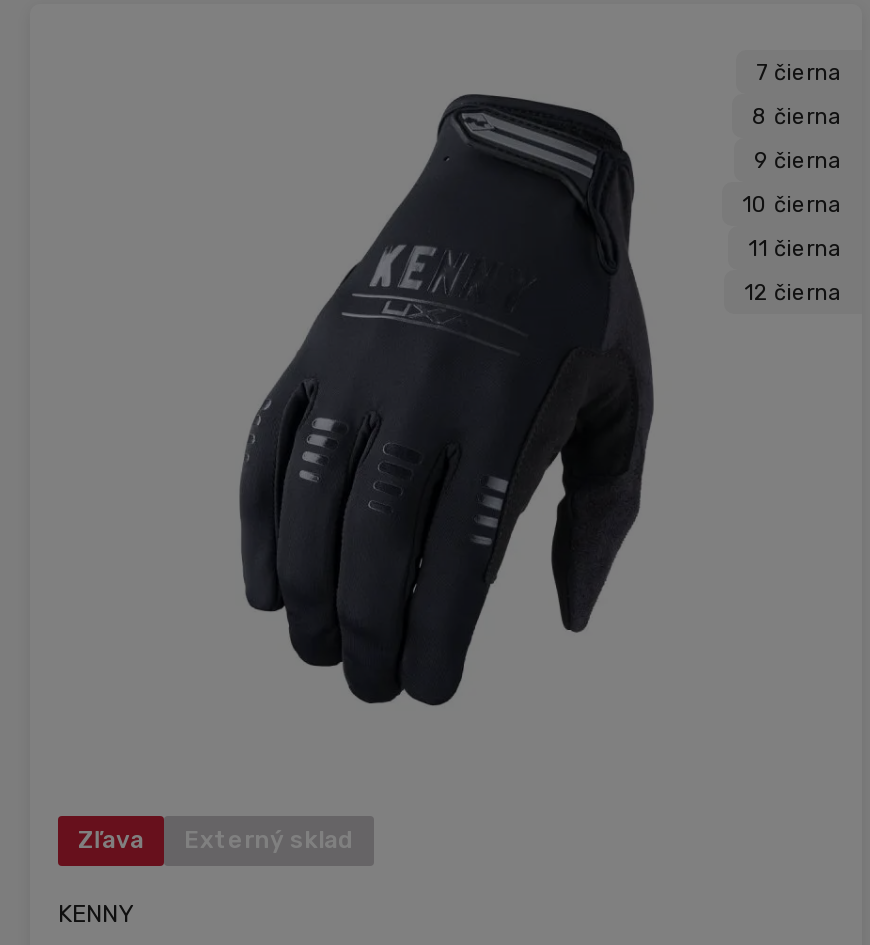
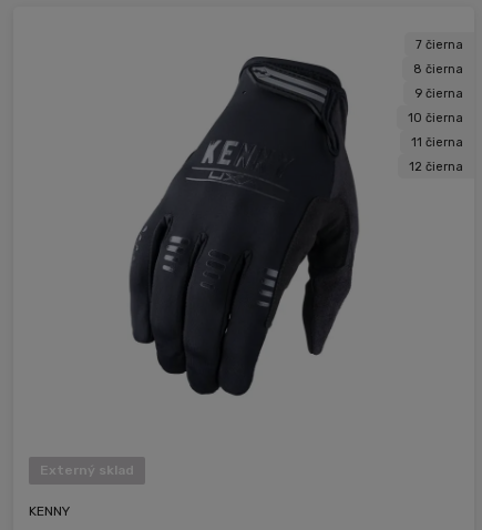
- Zľava
